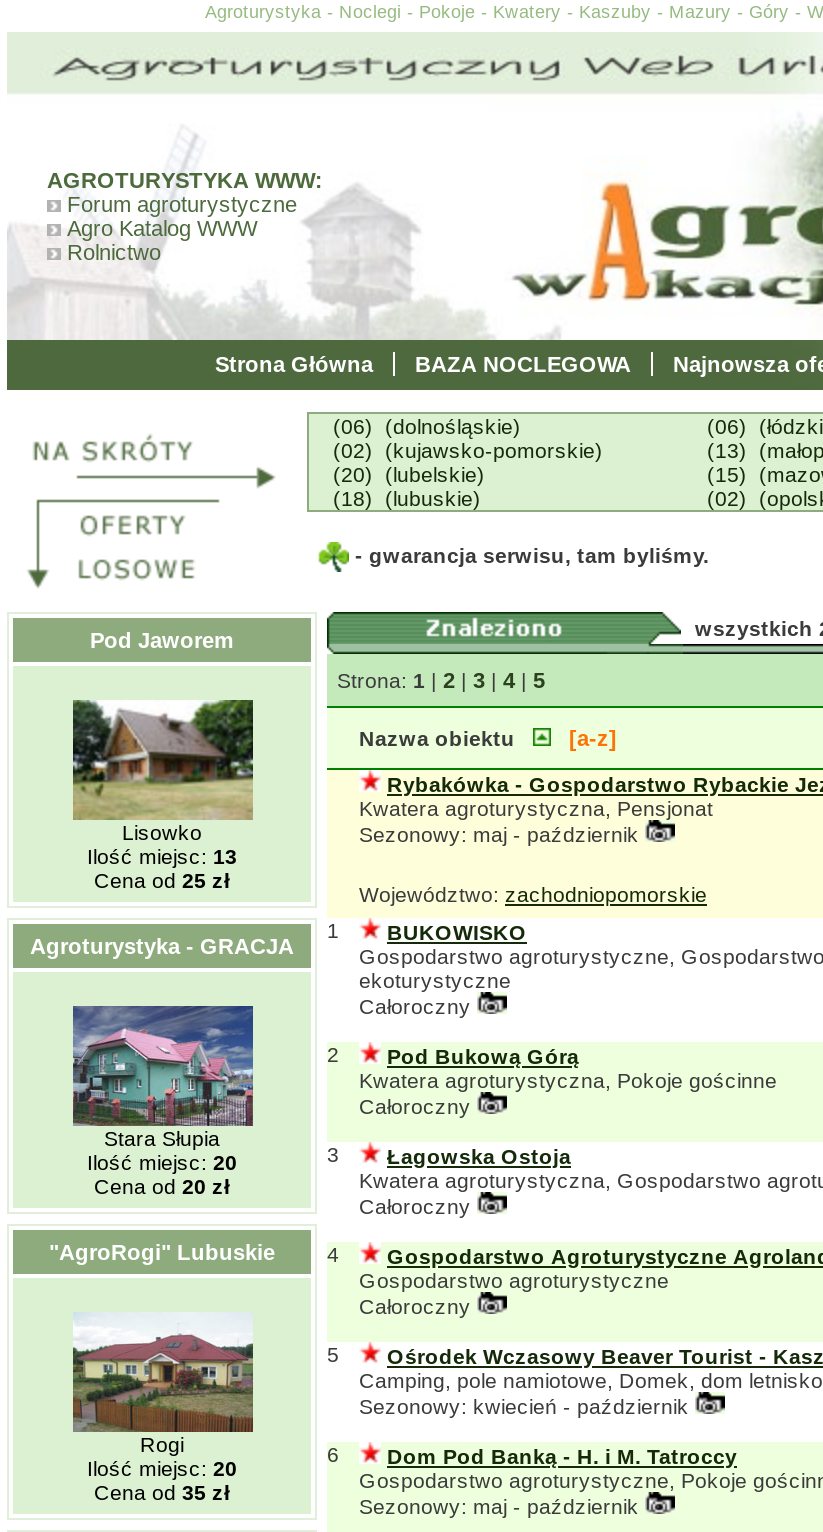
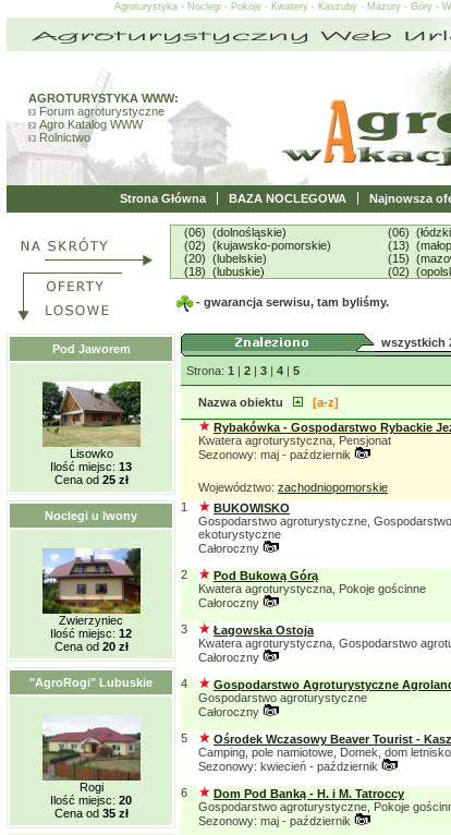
- Agroturystyka - GRACJA
+ Noclegi u Iwony

- [image]
- Stara Słupia
- Ilość miejsc: 20
+ [image]
+ Zwierzyniec
+ Ilość miejsc: 12
